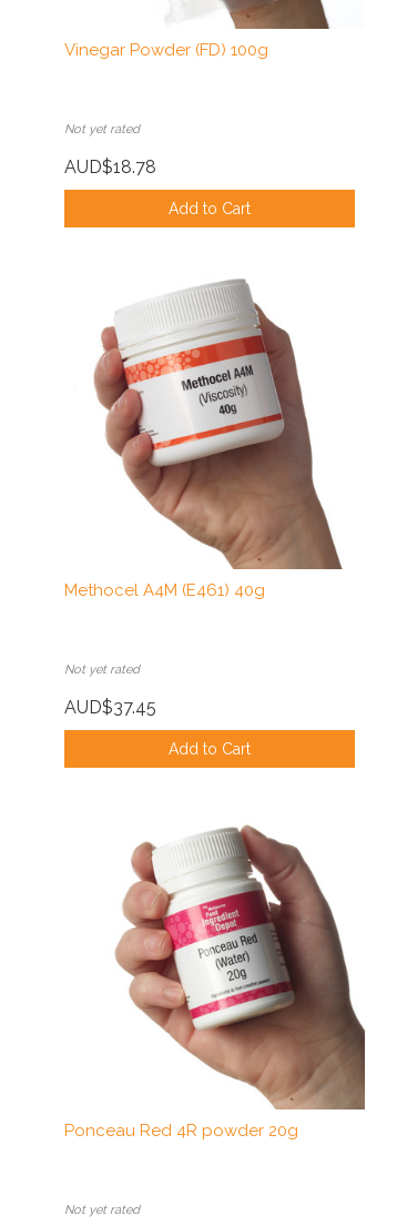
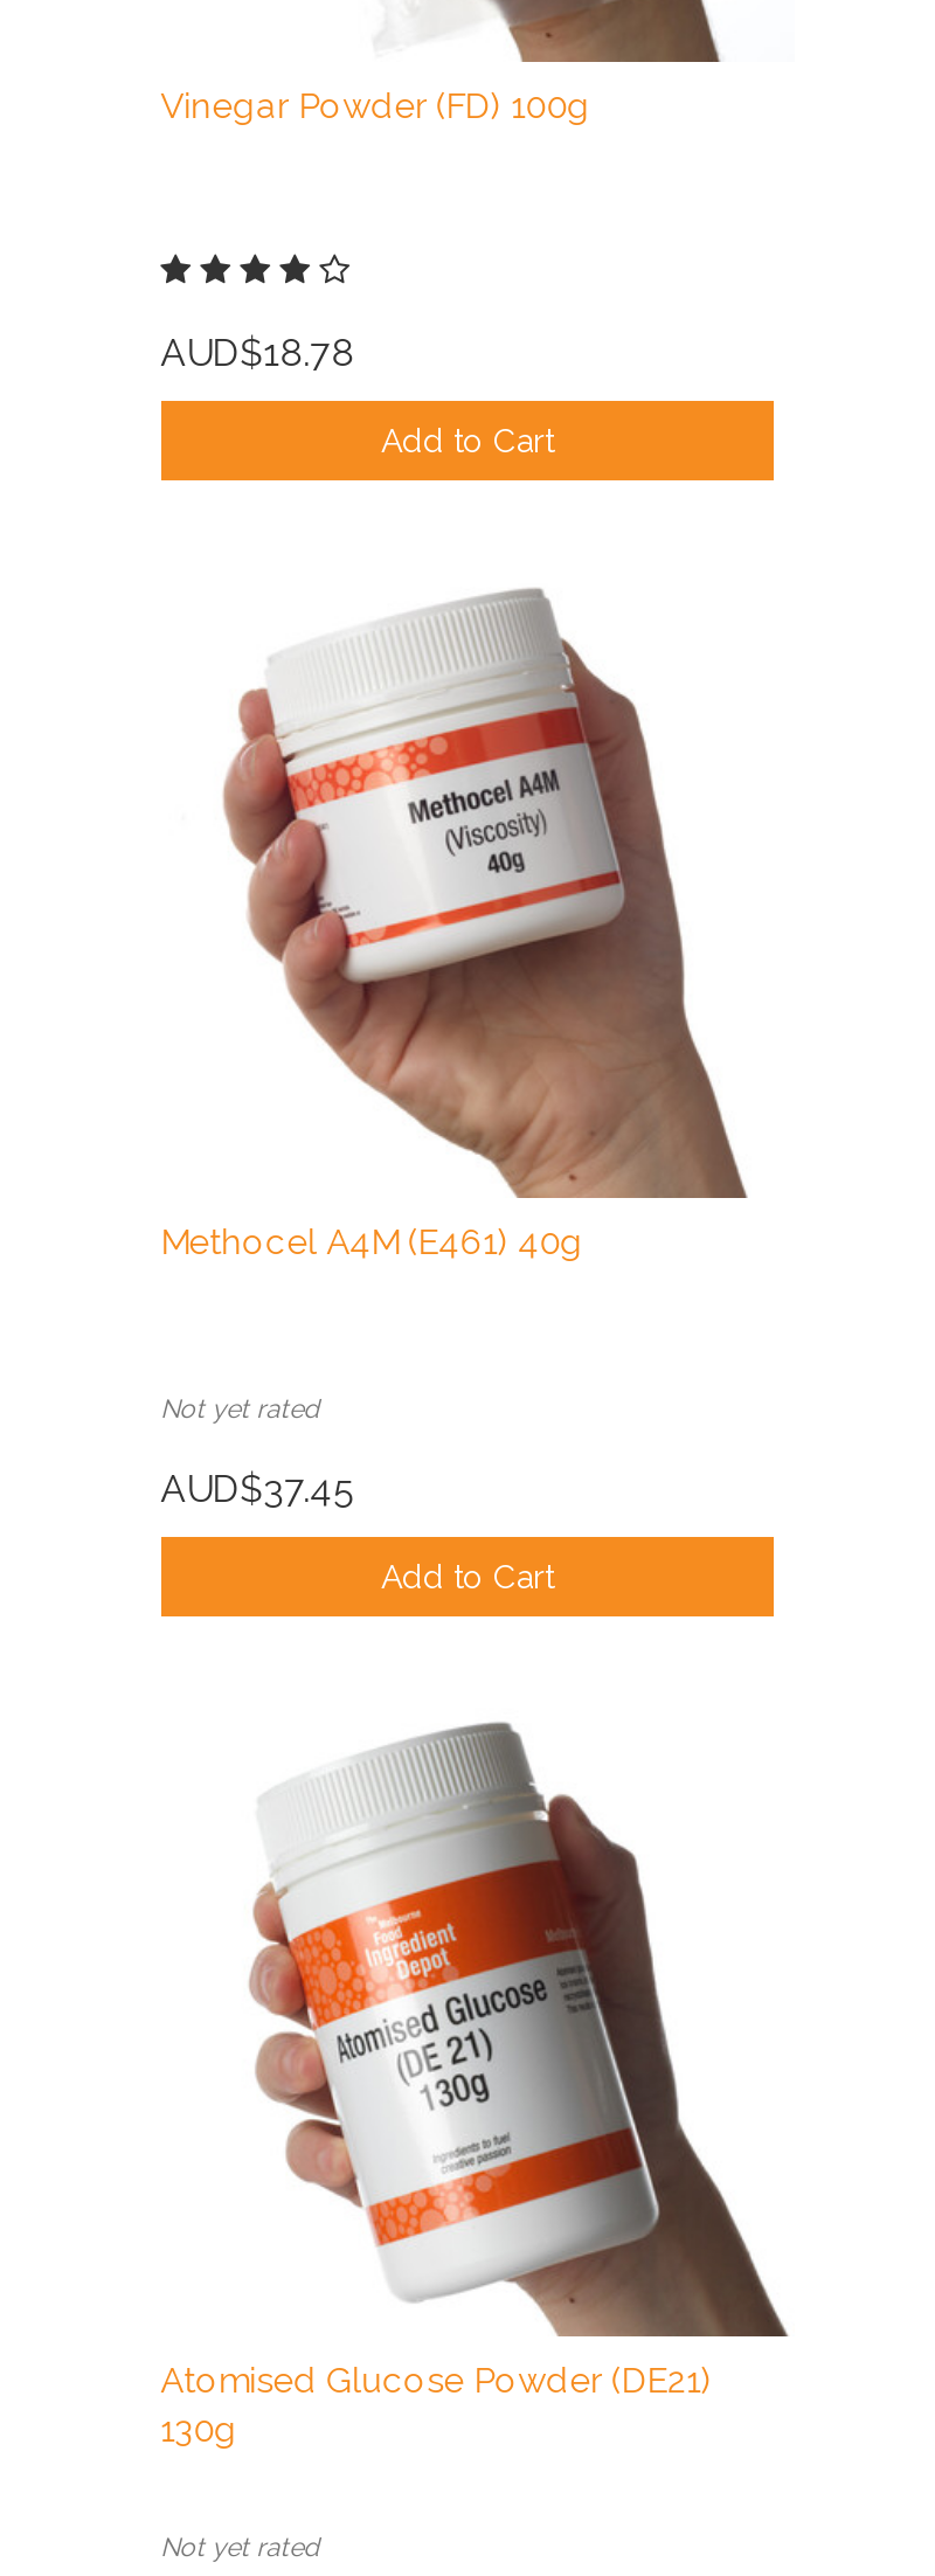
- Not yet rated

- [image]
- Ponceau Red 4R powder 20g
+ [image]
+ Atomised Glucose Powder (DE21)
+ 130g
